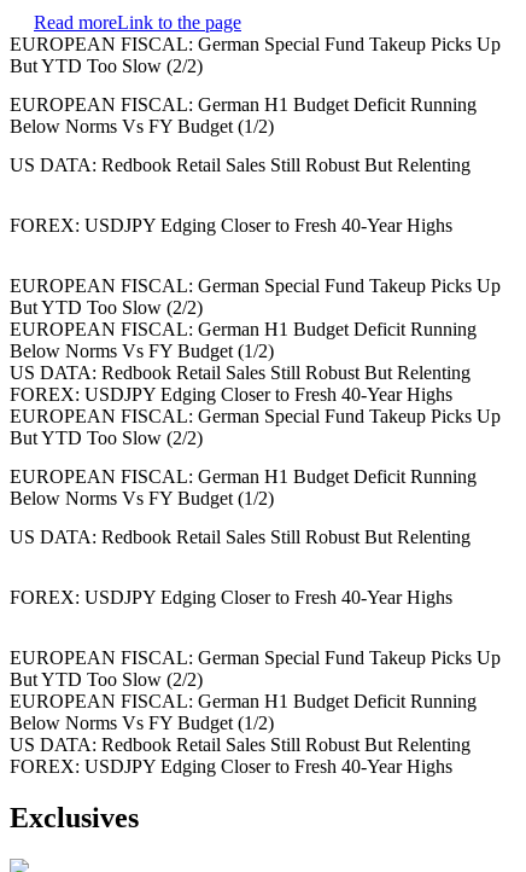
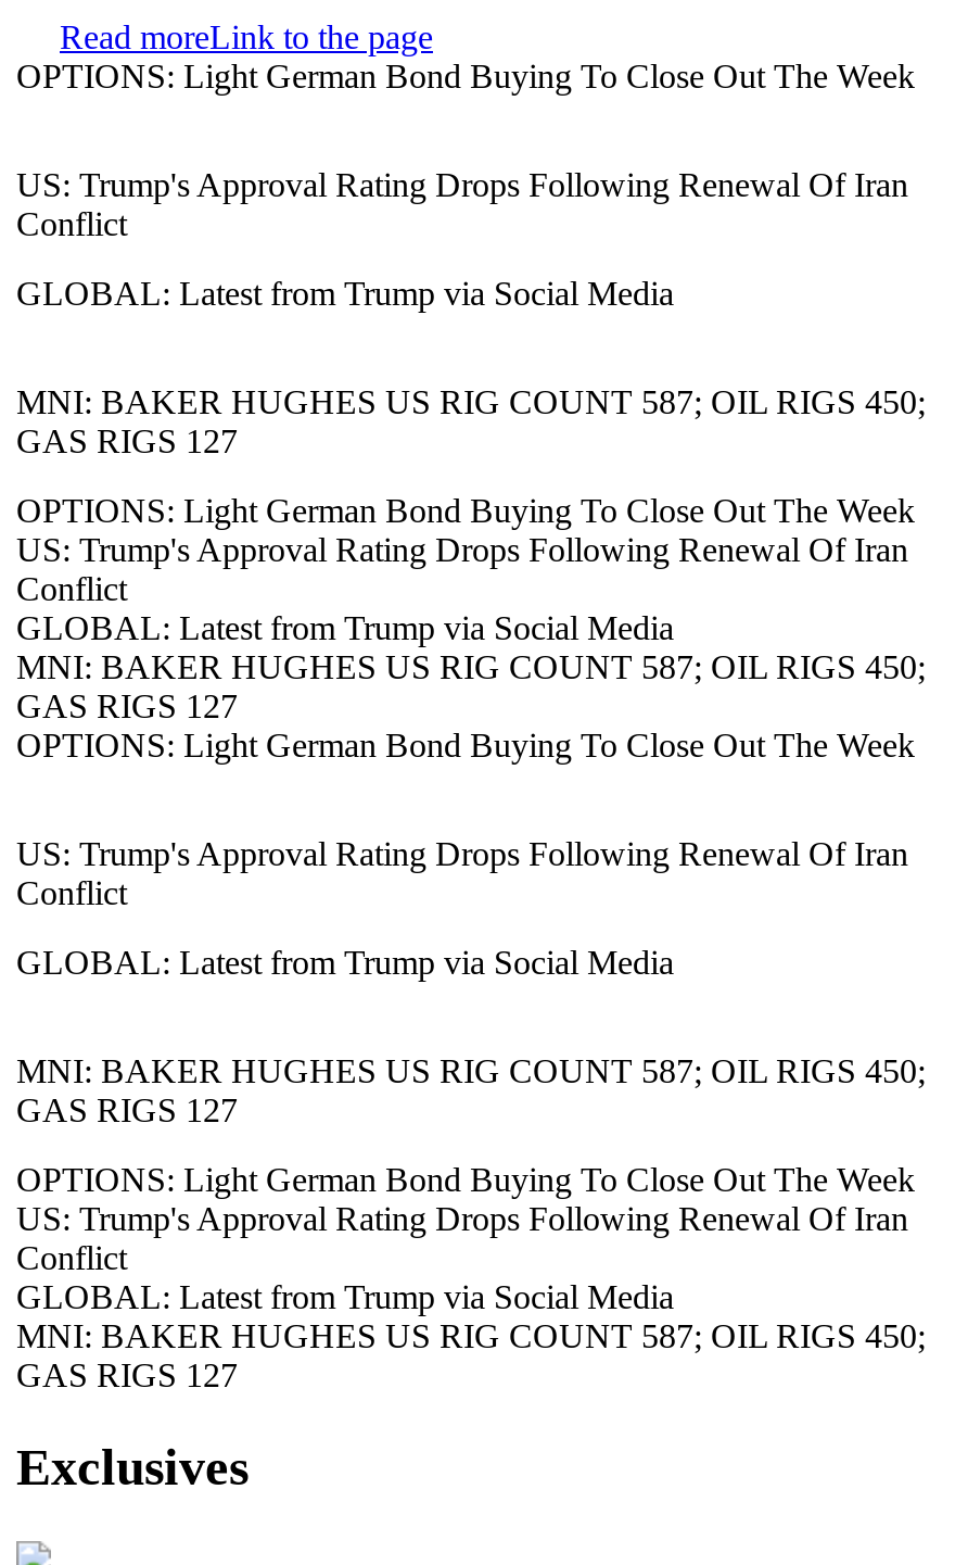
- EUROPEAN FISCAL: German Special Fund Takeup Picks Up
- But YTD Too Slow (2/2)
+ OPTIONS: Light German Bond Buying To Close Out The Week

- EUROPEAN FISCAL: German H1 Budget Deficit Running
- Below Norms Vs FY Budget (1/2)
+ US: Trump's Approval Rating Drops Following Renewal Of Iran
+ Conflict

- US DATA: Redbook Retail Sales Still Robust But Relenting
+ GLOBAL: Latest from Trump via Social Media

- FOREX: USDJPY Edging Closer to Fresh 40-Year Highs
+ MNI: BAKER HUGHES US RIG COUNT 587; OIL RIGS 450;
+ GAS RIGS 127

- EUROPEAN FISCAL: German Special Fund Takeup Picks Up
- But YTD Too Slow (2/2)
- EUROPEAN FISCAL: German H1 Budget Deficit Running
- Below Norms Vs FY Budget (1/2)
- US DATA: Redbook Retail Sales Still Robust But Relenting
- FOREX: USDJPY Edging Closer to Fresh 40-Year Highs
- EUROPEAN FISCAL: German Special Fund Takeup Picks Up
- But YTD Too Slow (2/2)
+ OPTIONS: Light German Bond Buying To Close Out The Week
+ US: Trump's Approval Rating Drops Following Renewal Of Iran
+ Conflict
+ GLOBAL: Latest from Trump via Social Media
+ MNI: BAKER HUGHES US RIG COUNT 587; OIL RIGS 450;
+ GAS RIGS 127
+ OPTIONS: Light German Bond Buying To Close Out The Week

- EUROPEAN FISCAL: German H1 Budget Deficit Running
- Below Norms Vs FY Budget (1/2)
+ US: Trump's Approval Rating Drops Following Renewal Of Iran
+ Conflict

- US DATA: Redbook Retail Sales Still Robust But Relenting
+ GLOBAL: Latest from Trump via Social Media

- FOREX: USDJPY Edging Closer to Fresh 40-Year Highs
+ MNI: BAKER HUGHES US RIG COUNT 587; OIL RIGS 450;
+ GAS RIGS 127

- EUROPEAN FISCAL: German Special Fund Takeup Picks Up
- But YTD Too Slow (2/2)
- EUROPEAN FISCAL: German H1 Budget Deficit Running
- Below Norms Vs FY Budget (1/2)
- US DATA: Redbook Retail Sales Still Robust But Relenting
- FOREX: USDJPY Edging Closer to Fresh 40-Year Highs
+ OPTIONS: Light German Bond Buying To Close Out The Week
+ US: Trump's Approval Rating Drops Following Renewal Of Iran
+ Conflict
+ GLOBAL: Latest from Trump via Social Media
+ MNI: BAKER HUGHES US RIG COUNT 587; OIL RIGS 450;
+ GAS RIGS 127
